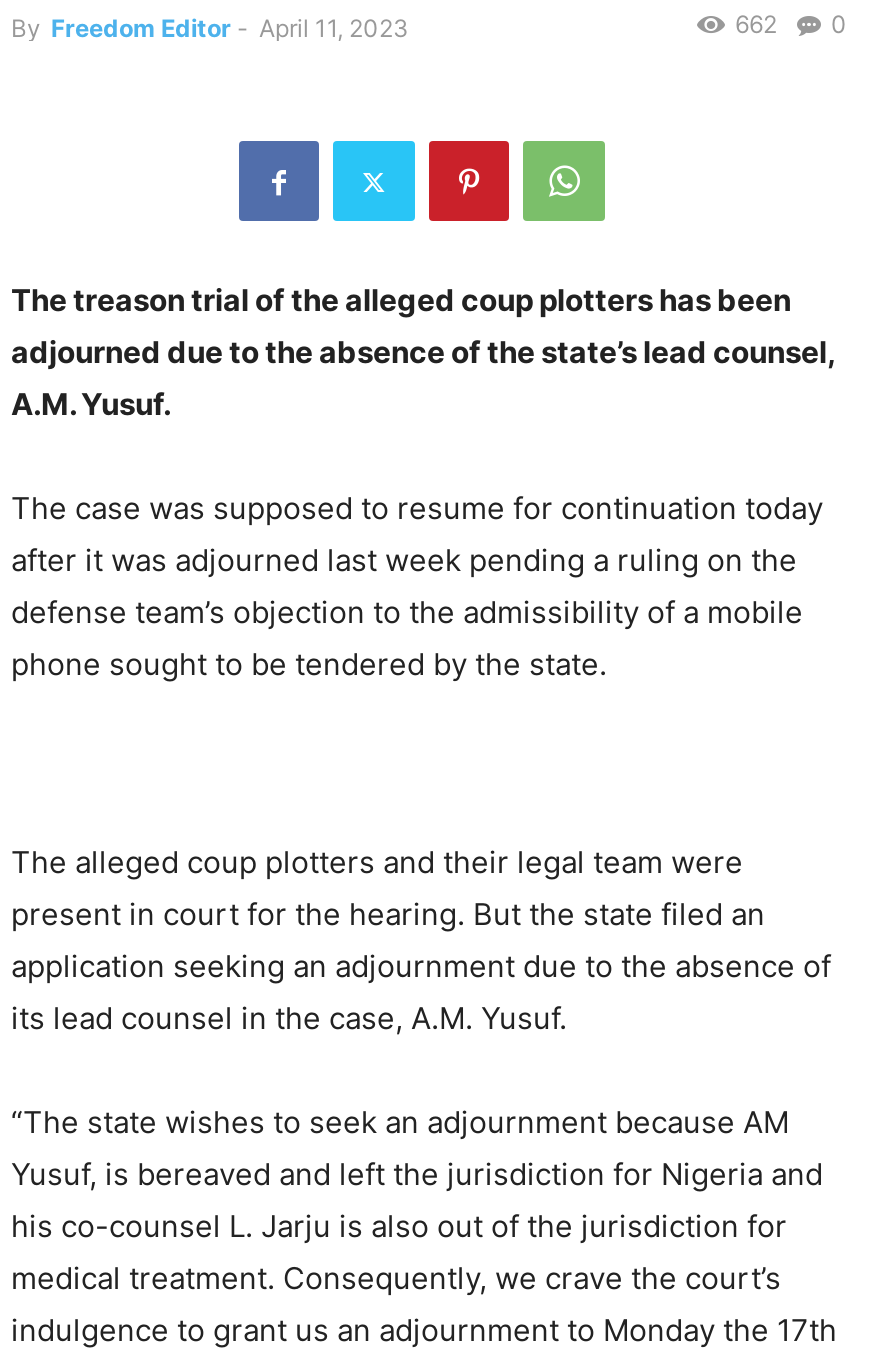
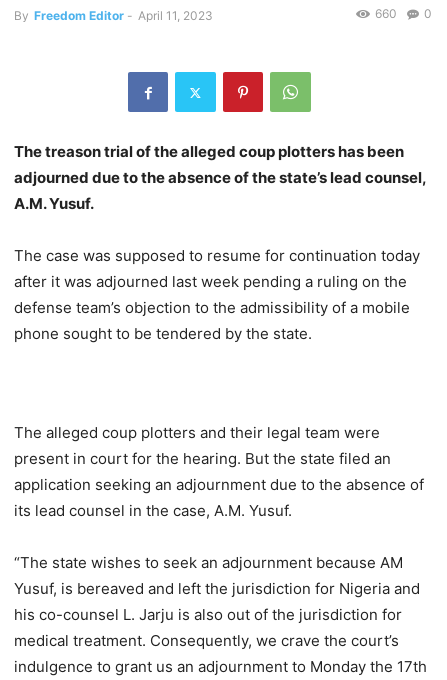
- 662 0
+ 660 0
